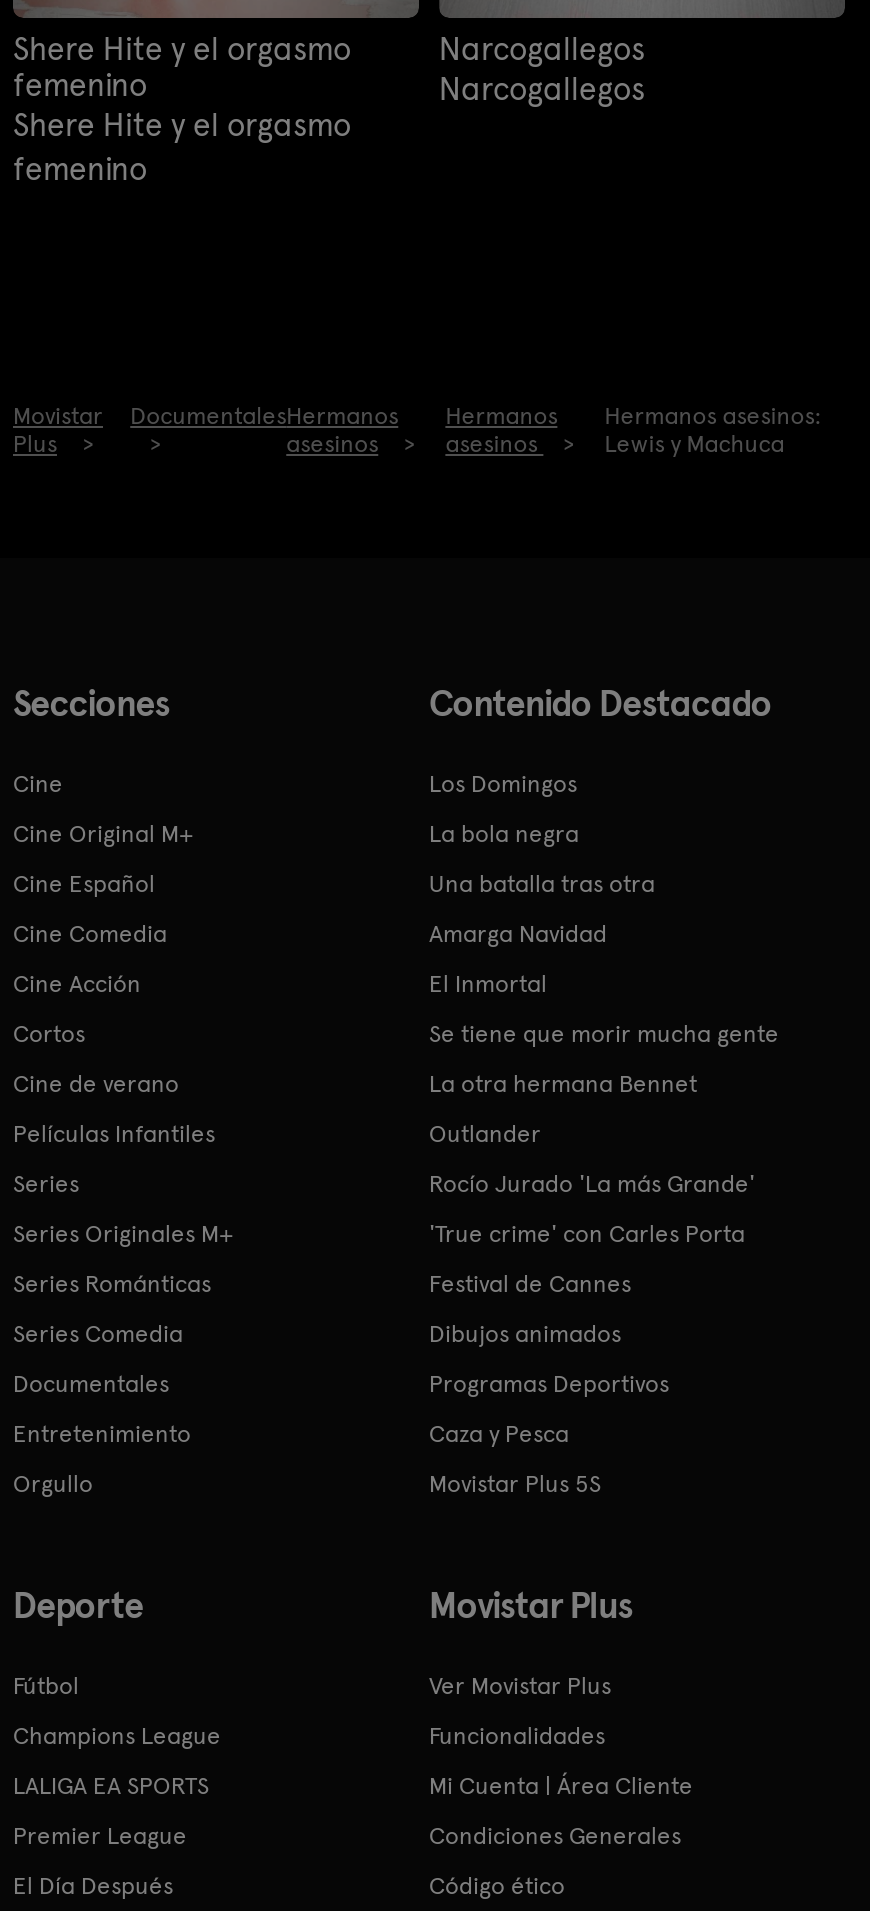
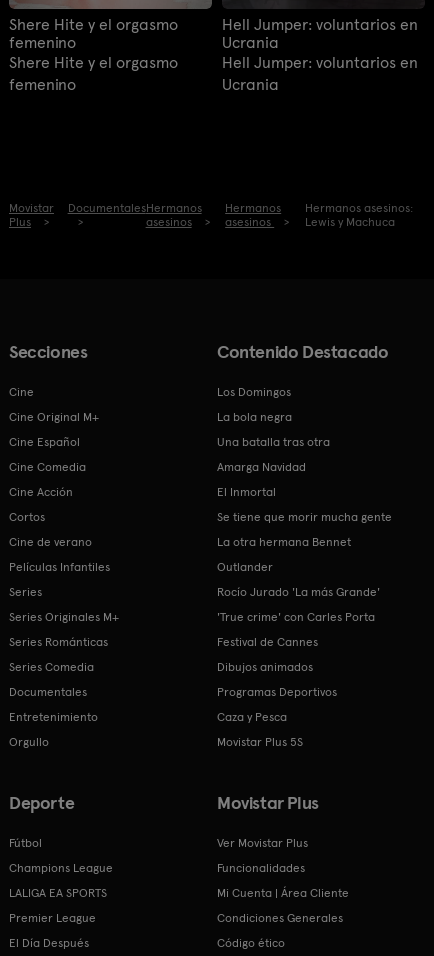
- Narcogallegos
- Narcogallegos
+ Hell Jumper: voluntarios en
+ Ucrania
+ Hell Jumper: voluntarios en
+ Ucrania
